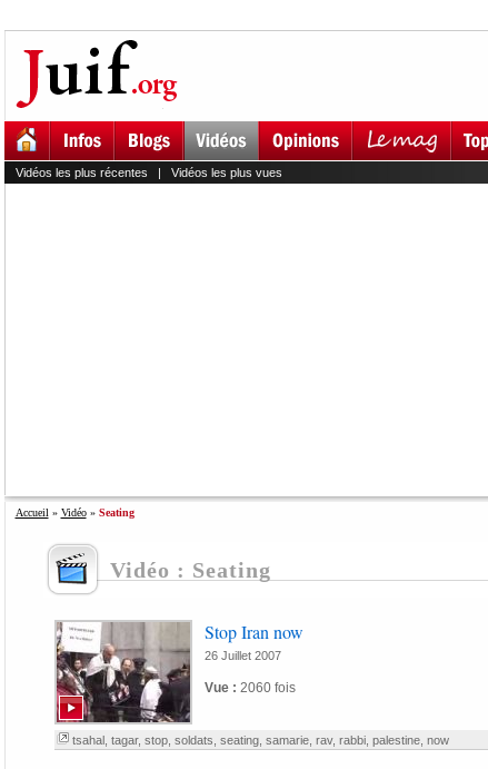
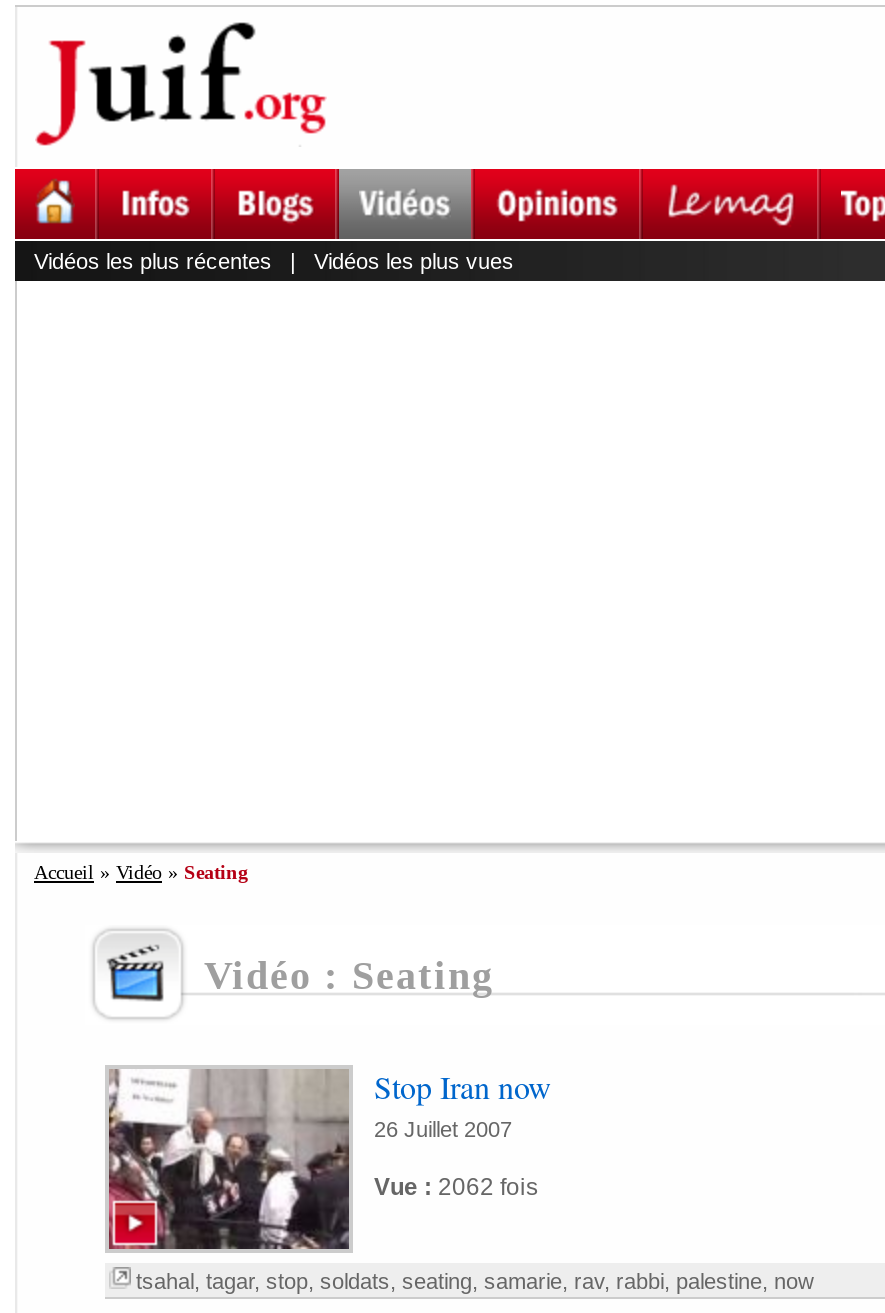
- Vue : 2060 fois
+ Vue : 2062 fois
